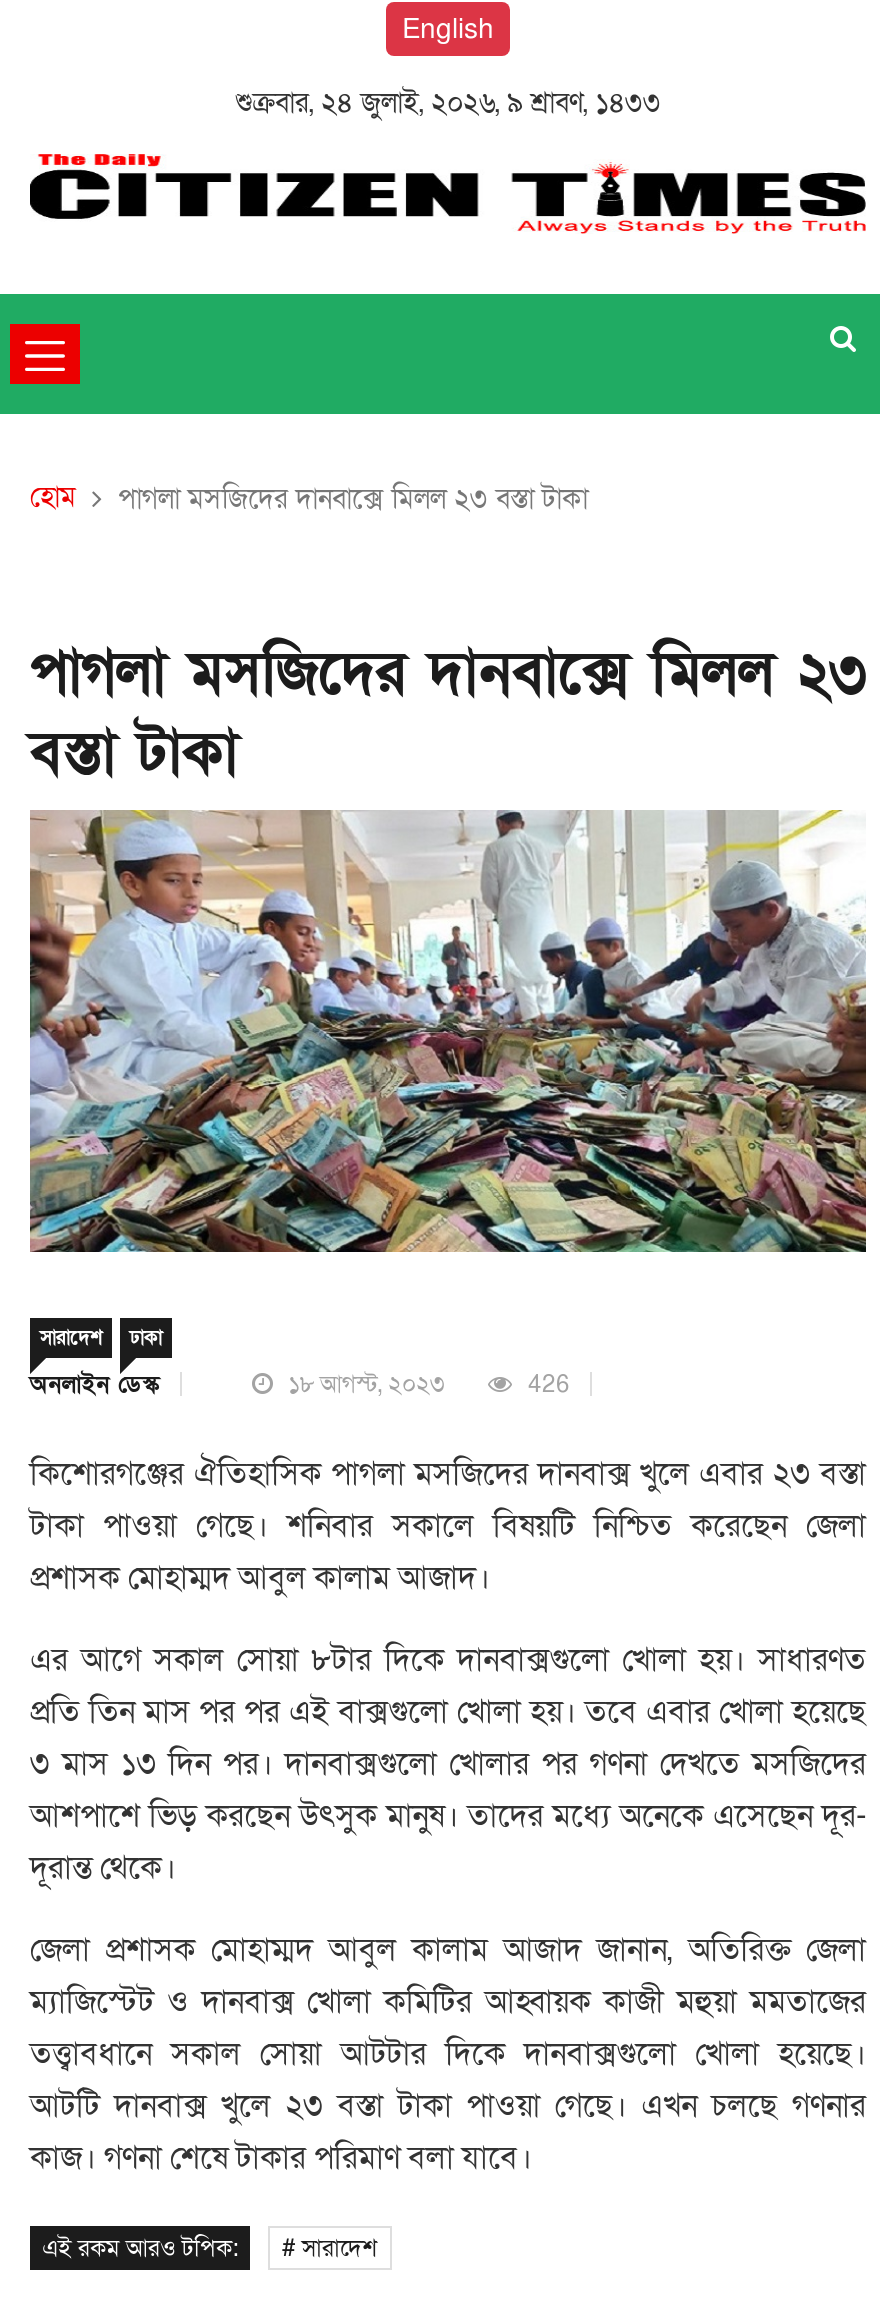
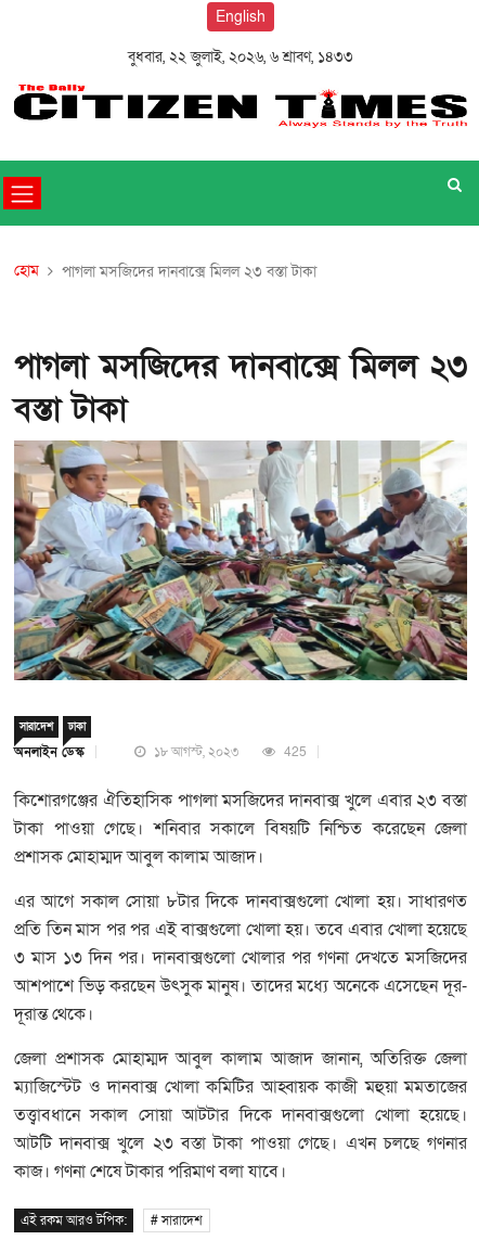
- শুক্রবার, ২৪ জুলাই, ২০২৬, ৯ শ্রাবণ, ১৪৩৩
+ বুধবার, ২২ জুলাই, ২০২৬, ৬ শ্রাবণ, ১৪৩৩

- 426
+ 425
